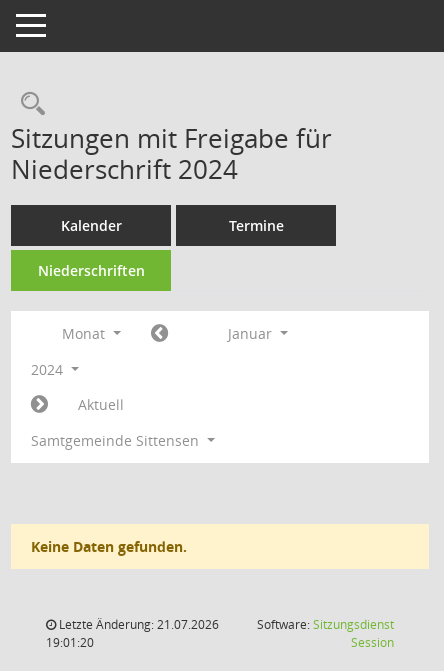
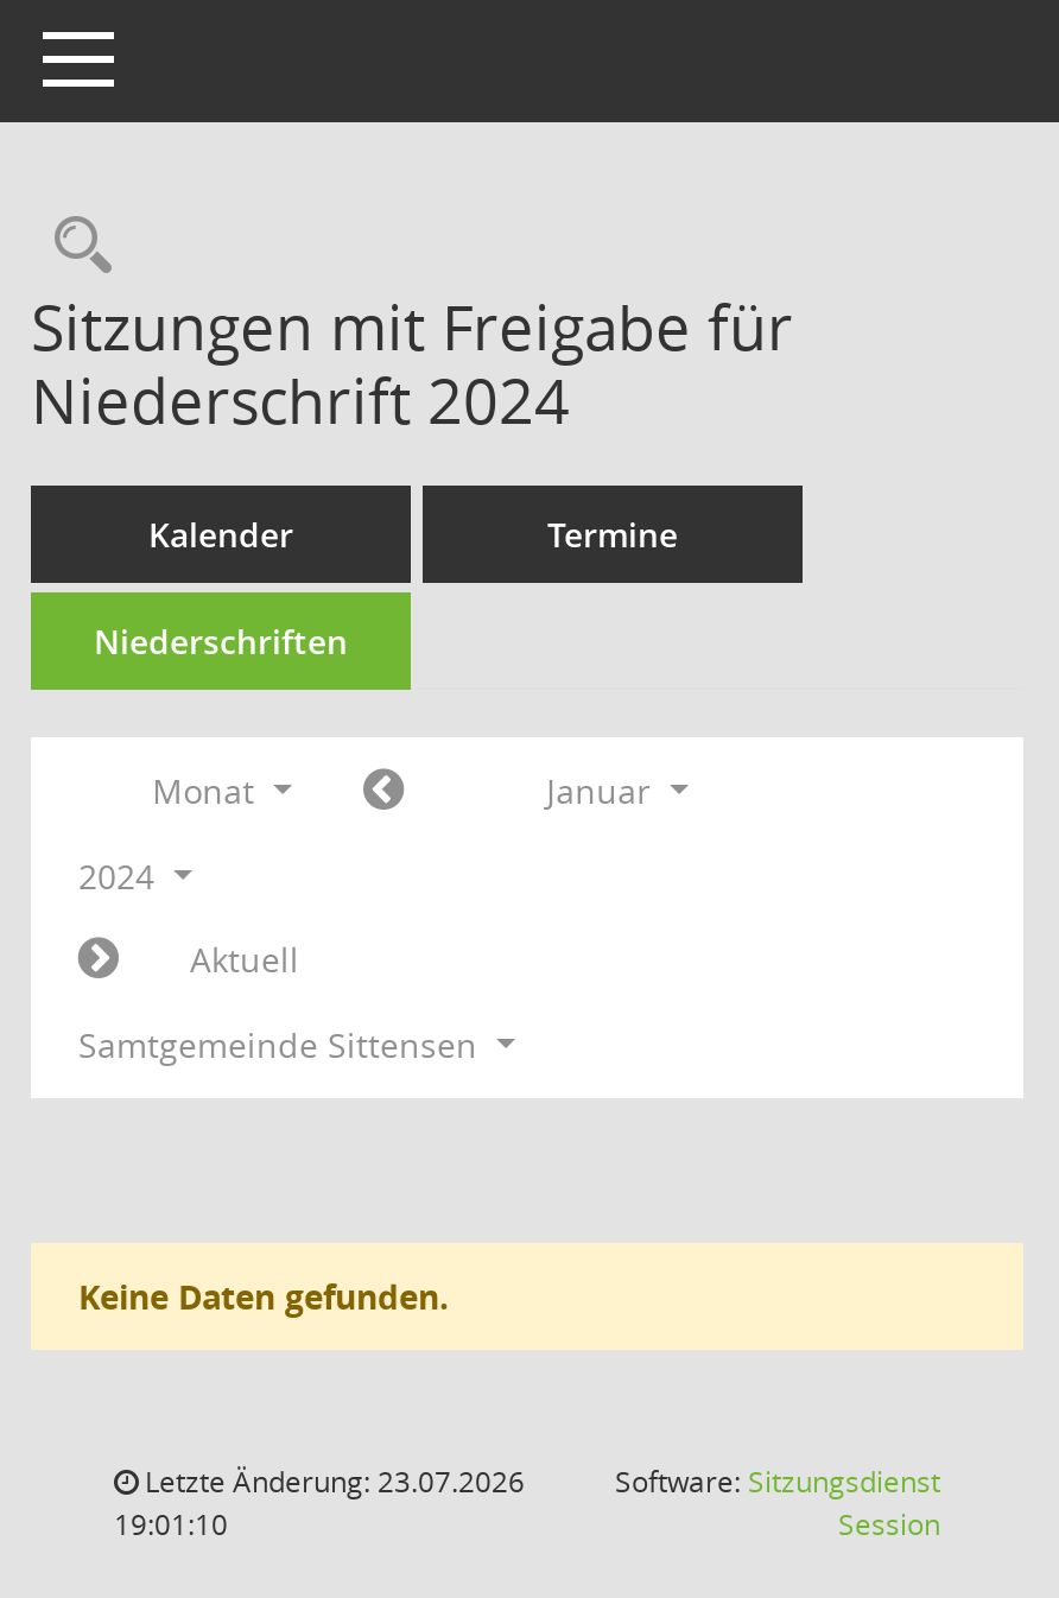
- Letzte Änderung: 21.07.2026
+ Letzte Änderung: 23.07.2026

- 19:01:20
+ 19:01:10
